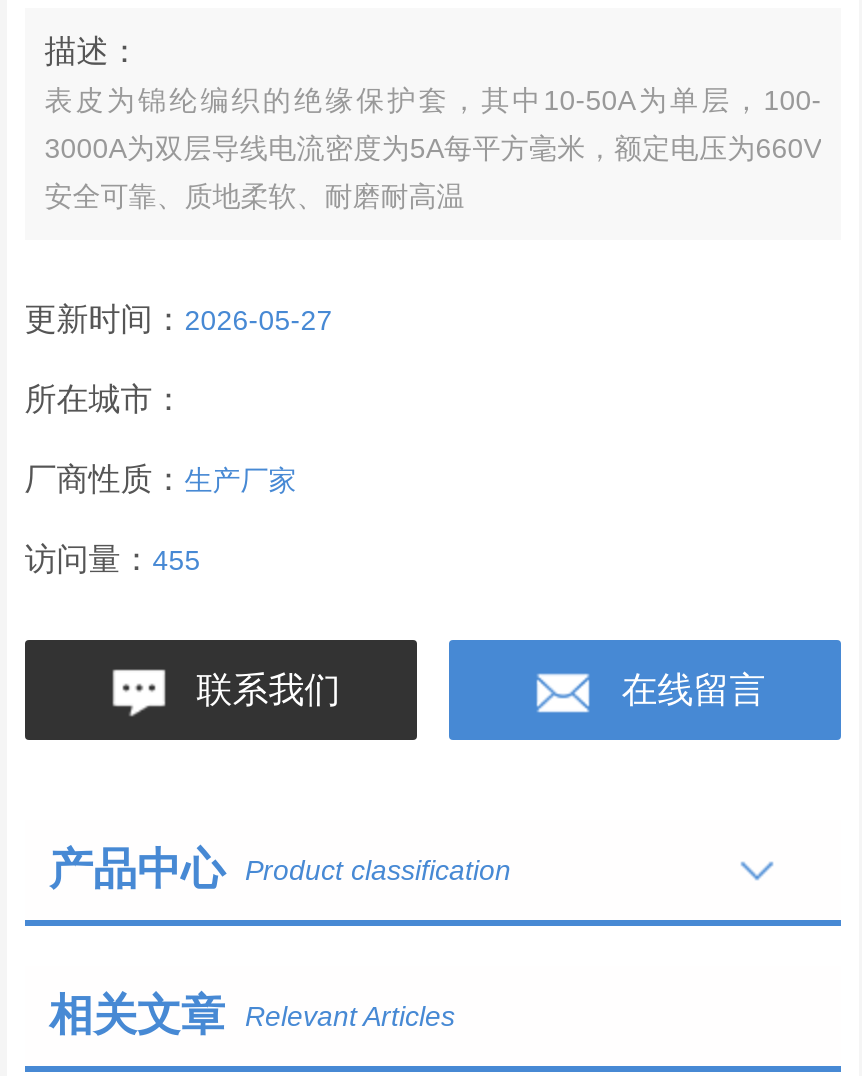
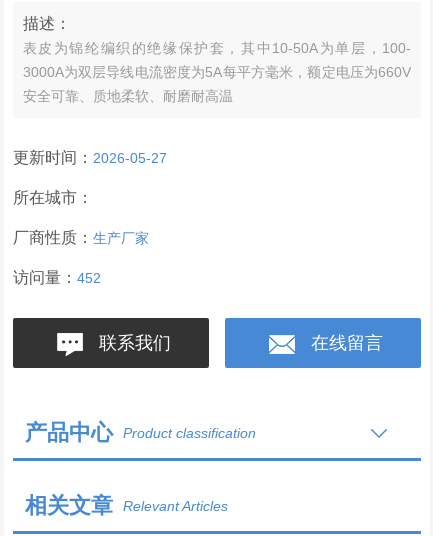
- 访问量：455
+ 访问量：452
